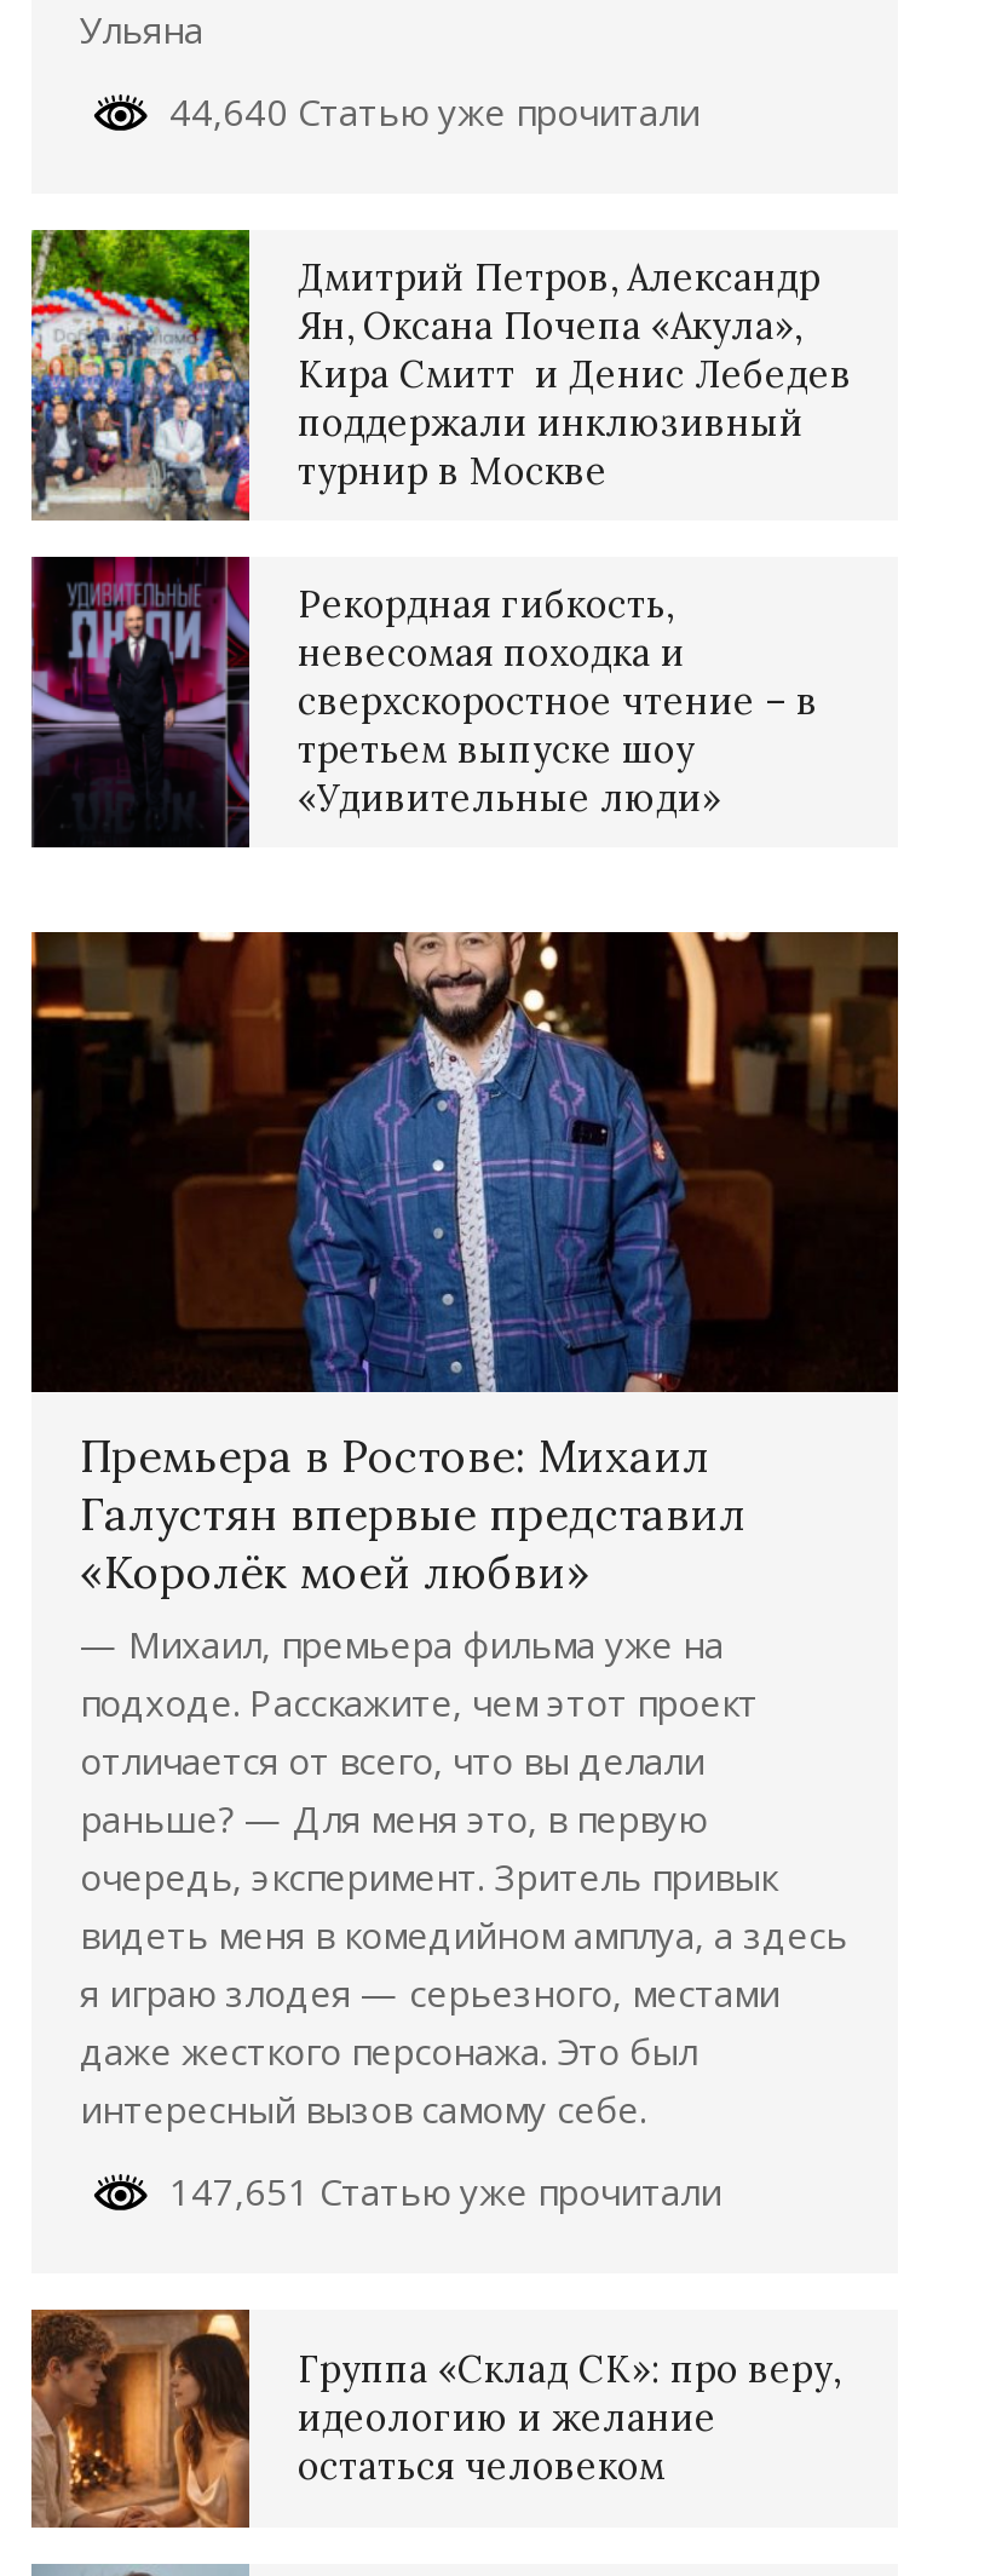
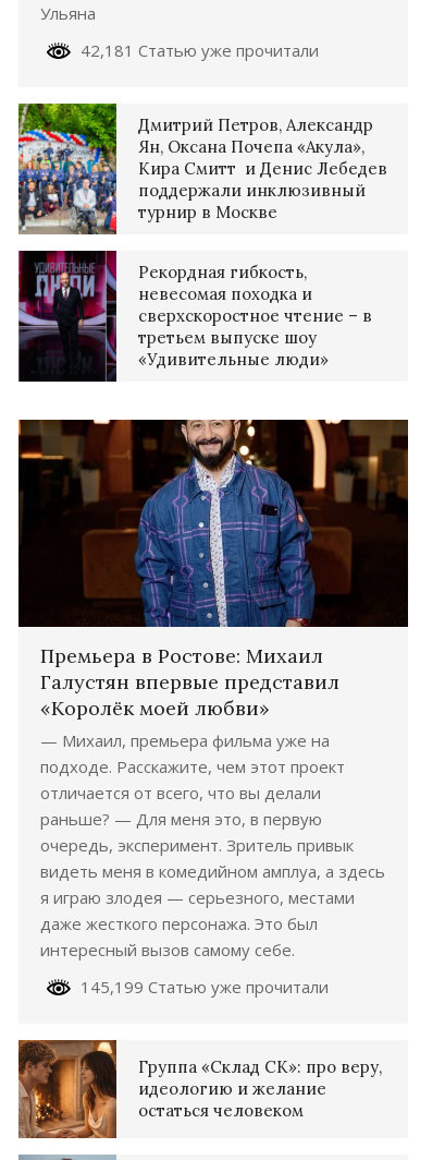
- 44,640 Статью уже прочитали
+ 42,181 Статью уже прочитали

- 147,651 Статью уже прочитали
+ 145,199 Статью уже прочитали
